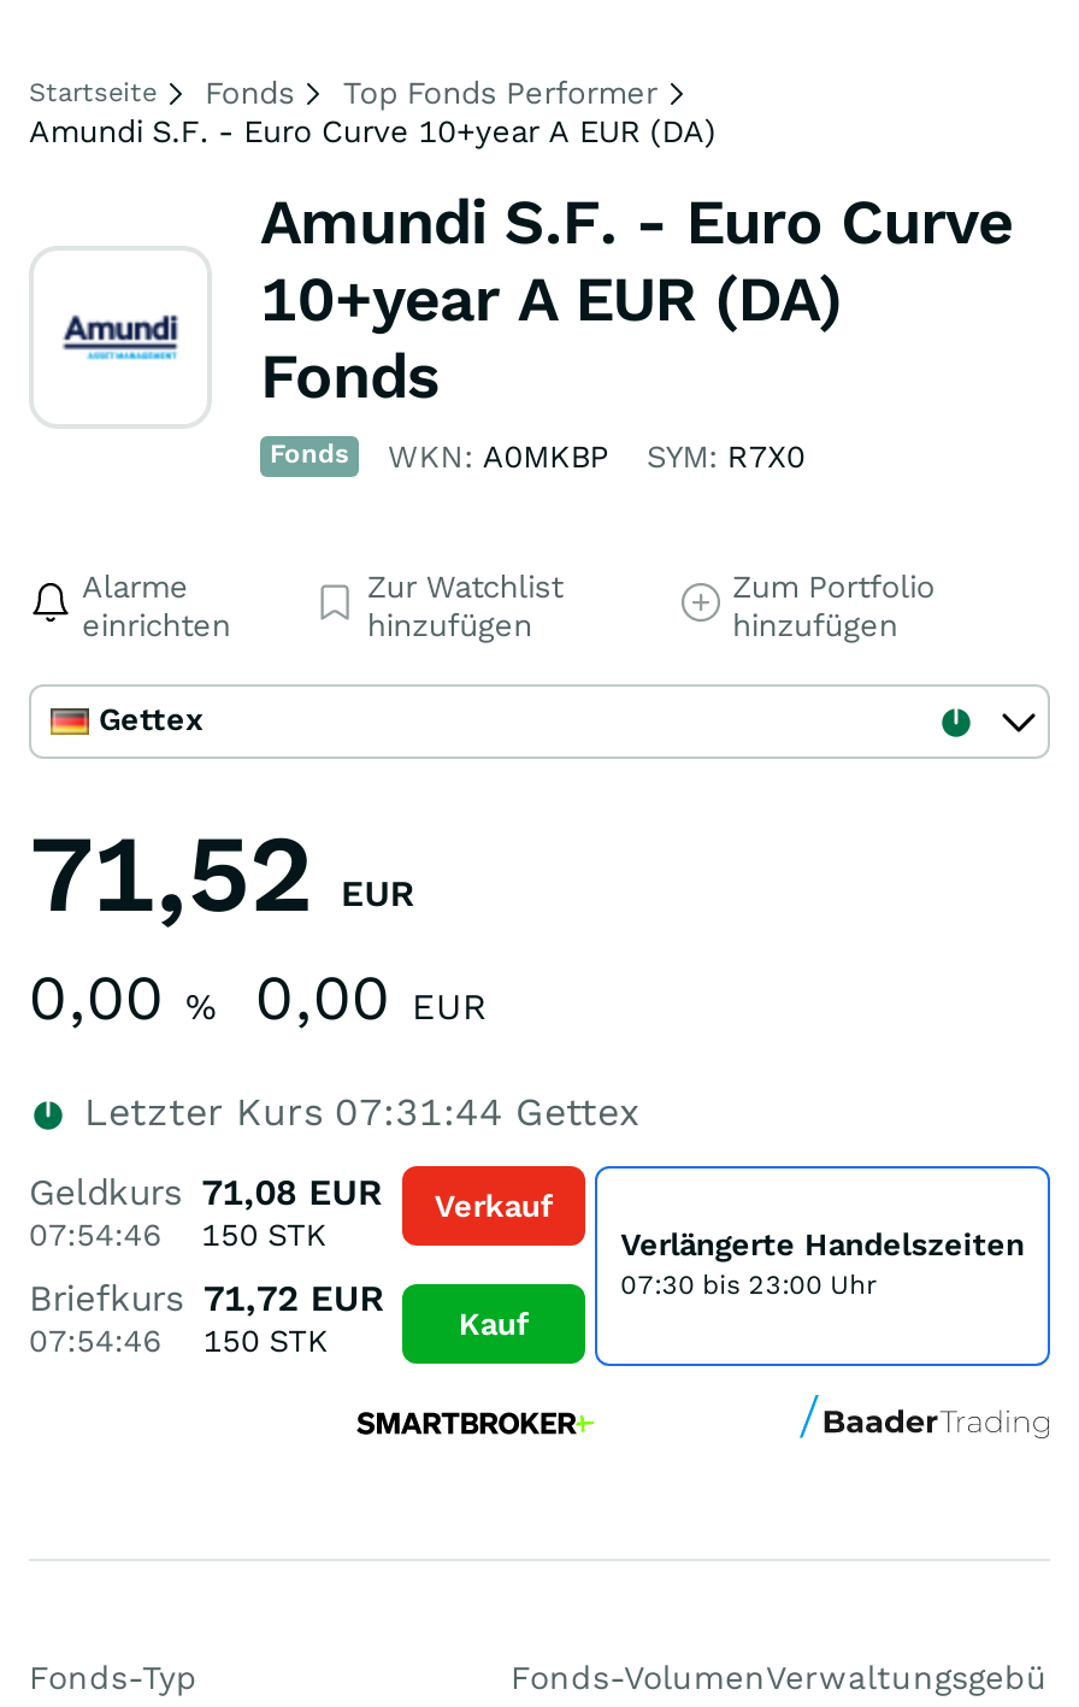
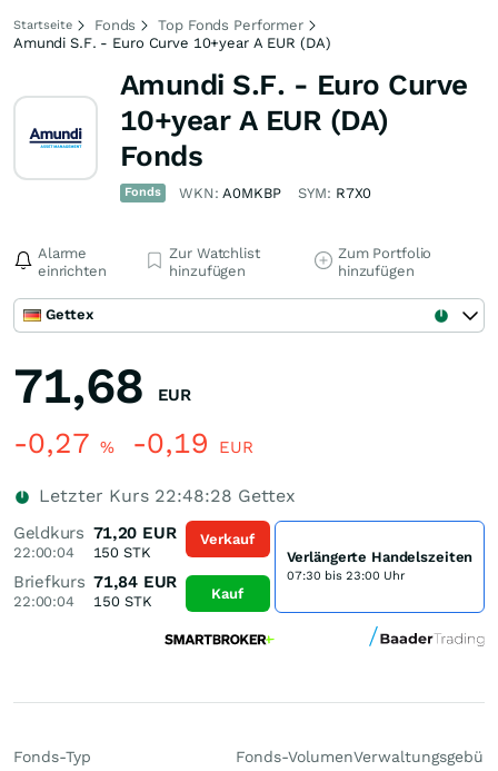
- 71,52 EUR
+ 71,68 EUR

- 0,00% 0,00 EUR
+ -0,27% -0,19 EUR

- Letzter Kurs 07:31:44 Gettex
+ Letzter Kurs 22:48:28 Gettex

- Geldkurs 71,08 EUR Verkauf
+ Geldkurs 71,20 EUR Verkauf

- 07:54:46 150 STK
+ 22:00:04 150 STK

- Briefkurs 71,72 EUR
+ Briefkurs 71,84 EUR

- 07:54:46 150 STK
+ 22:00:04 150 STK
